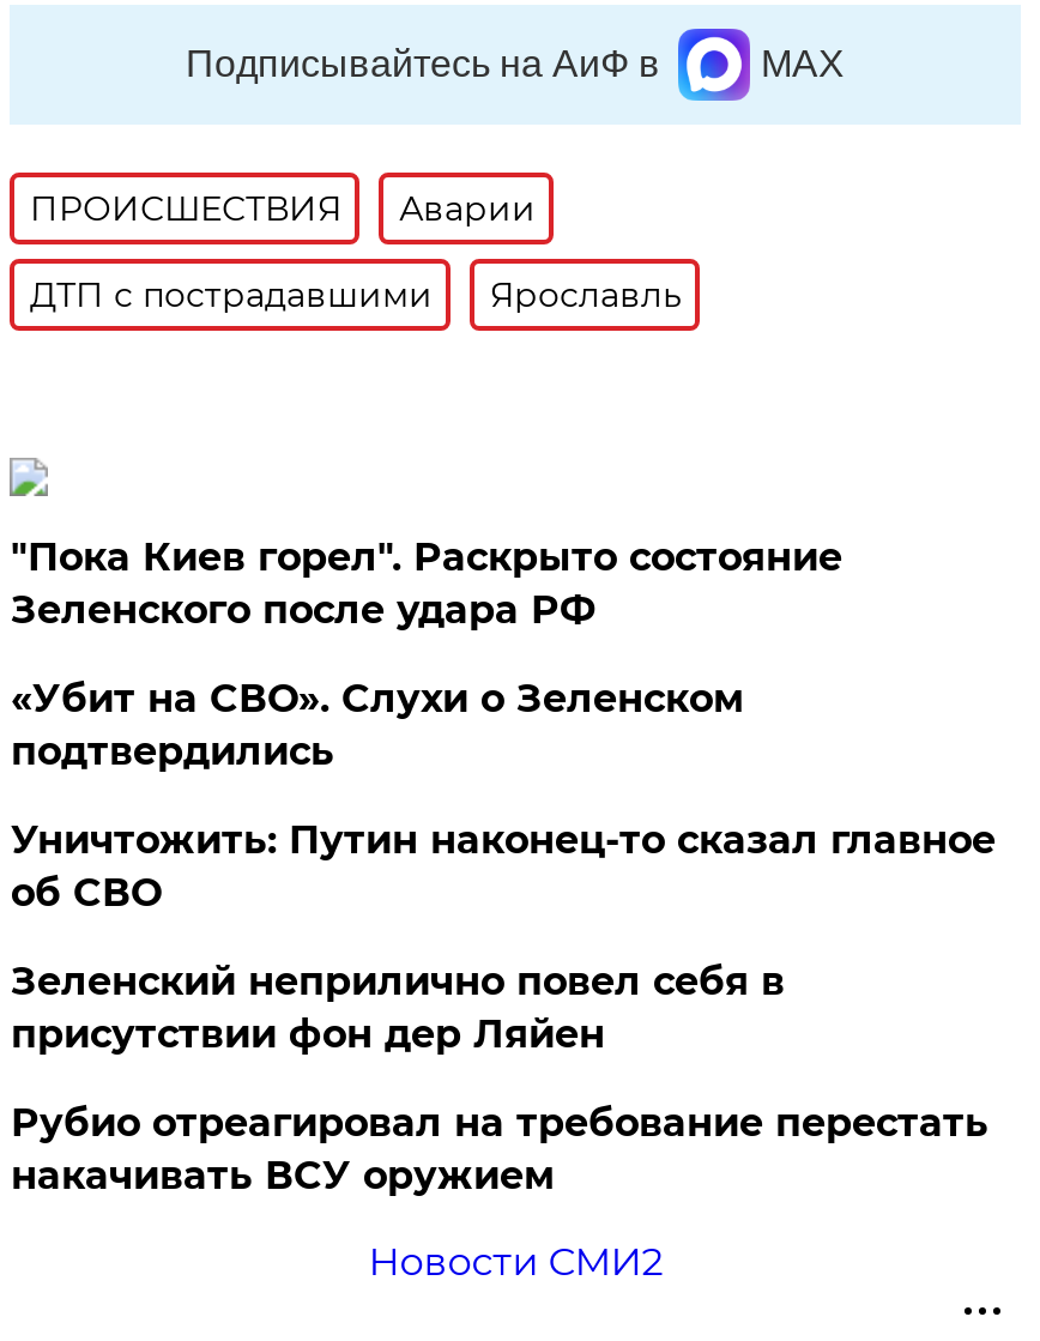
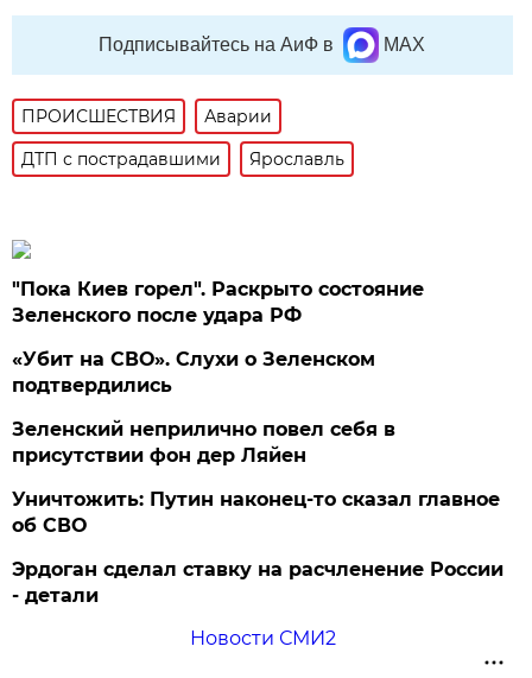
moved down: Уничтожить: Путин наконец-то сказал главное | об СВО

moved up: Зеленский неприлично повел cебя в | присутствии фон дер Ляйен

- Рубио отреагировал на требование перестать
- накачивать ВСУ оружием
+ Эрдоган сделал ставку на расчленение России
+ - детали
